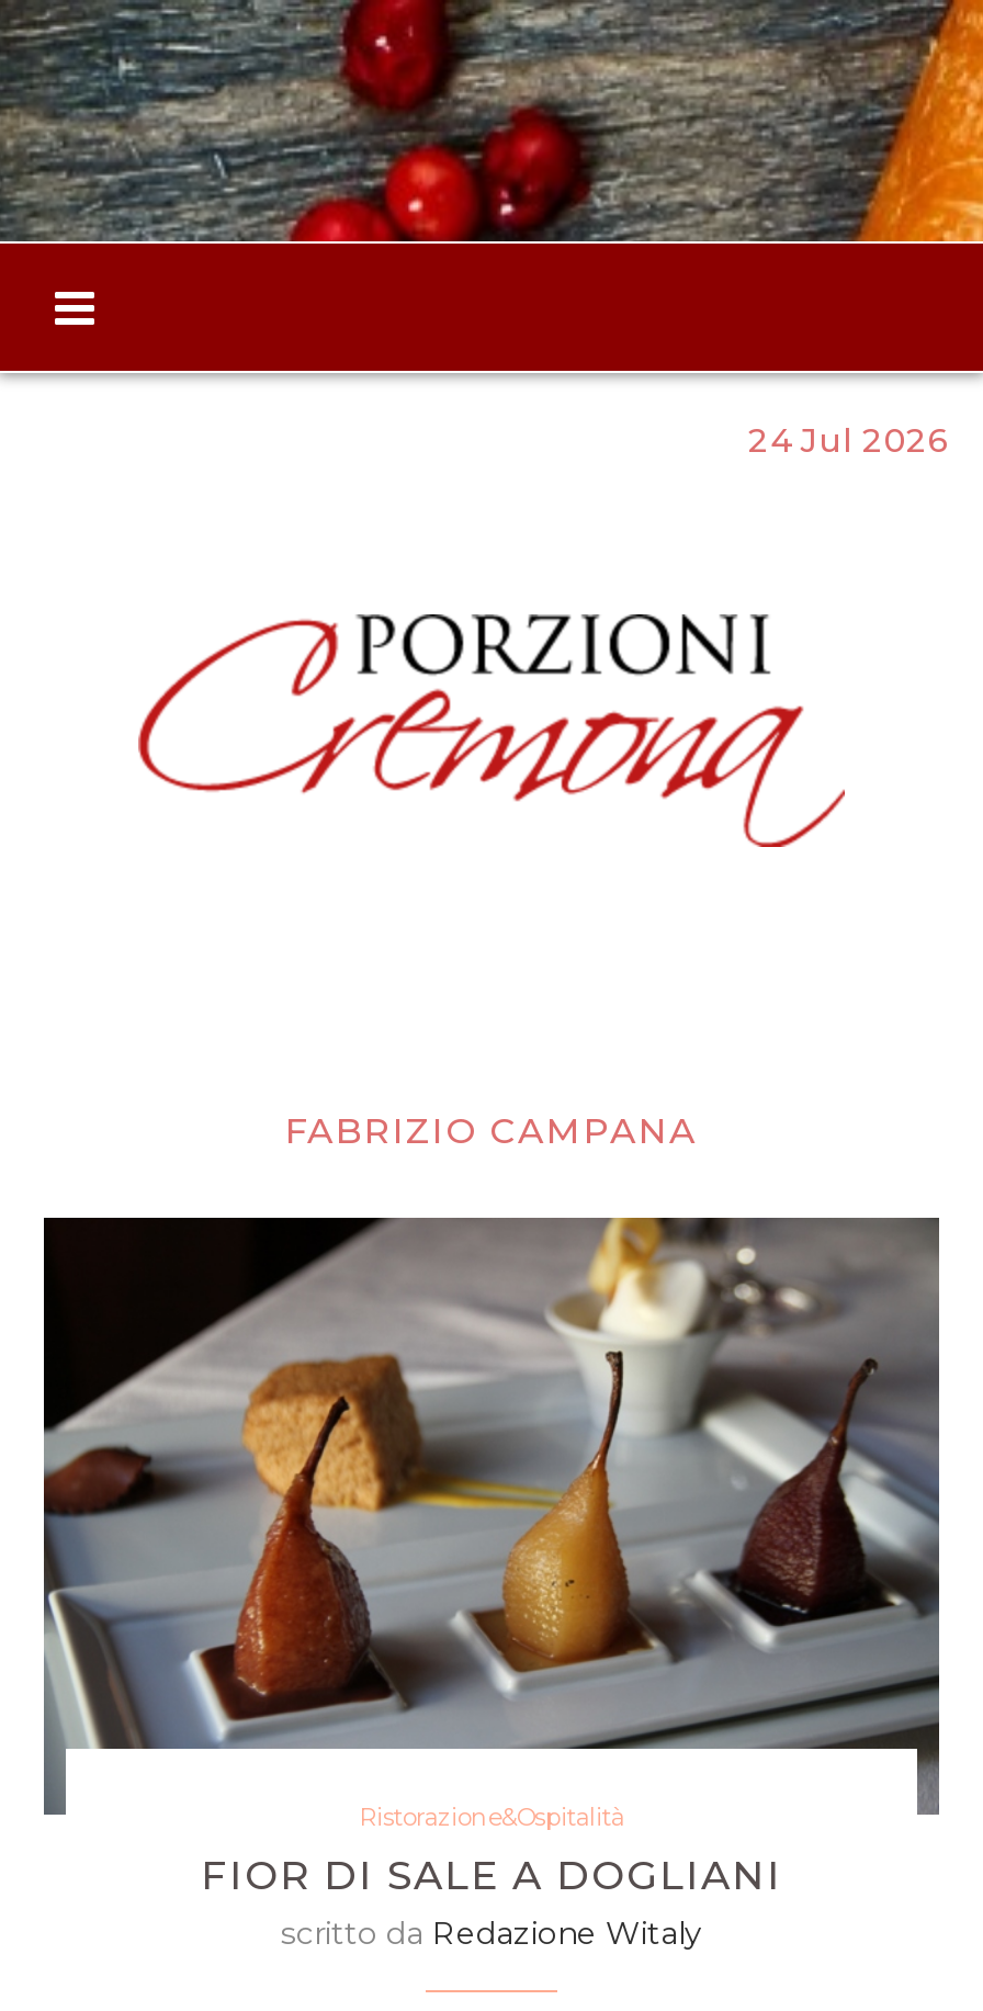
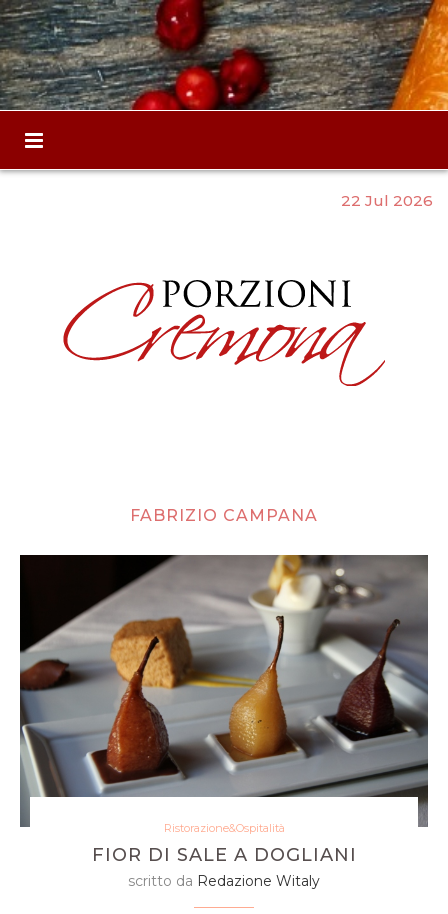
- 24 Jul 2026
+ 22 Jul 2026
